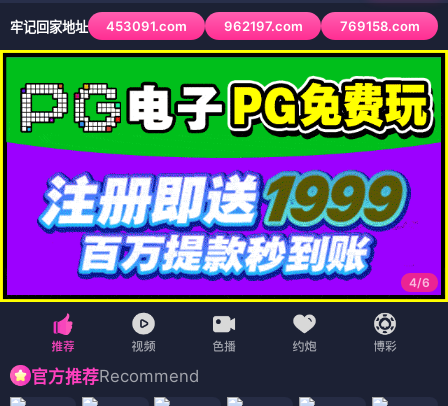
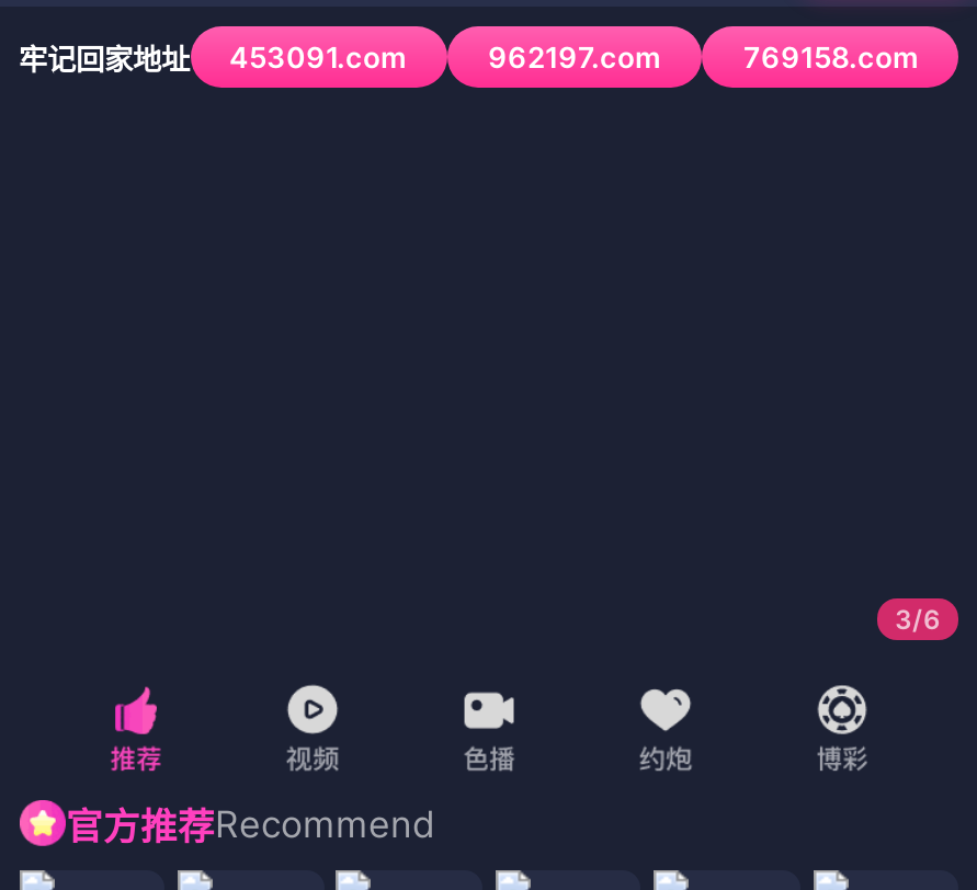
- [image]

- 4/6
+ 3/6
